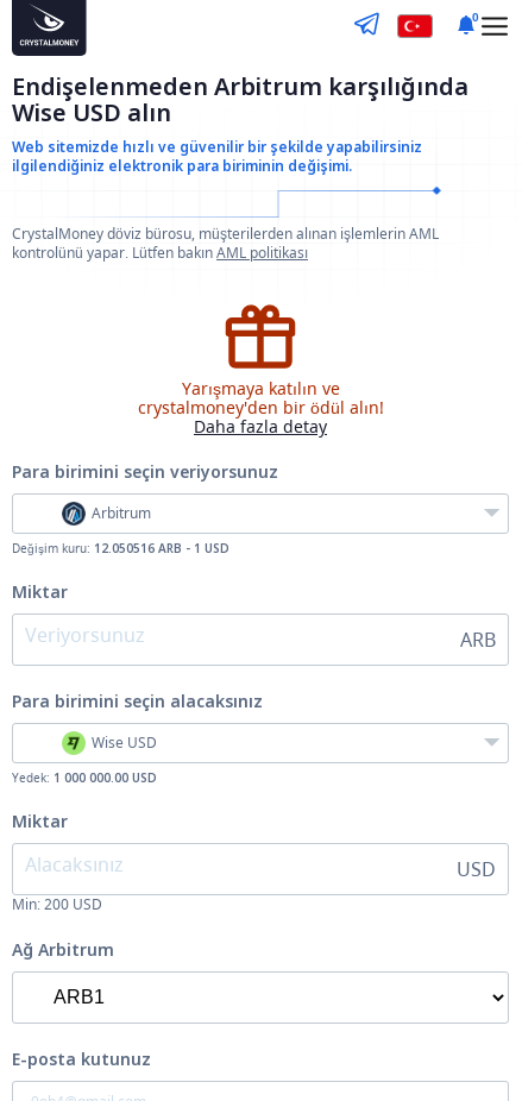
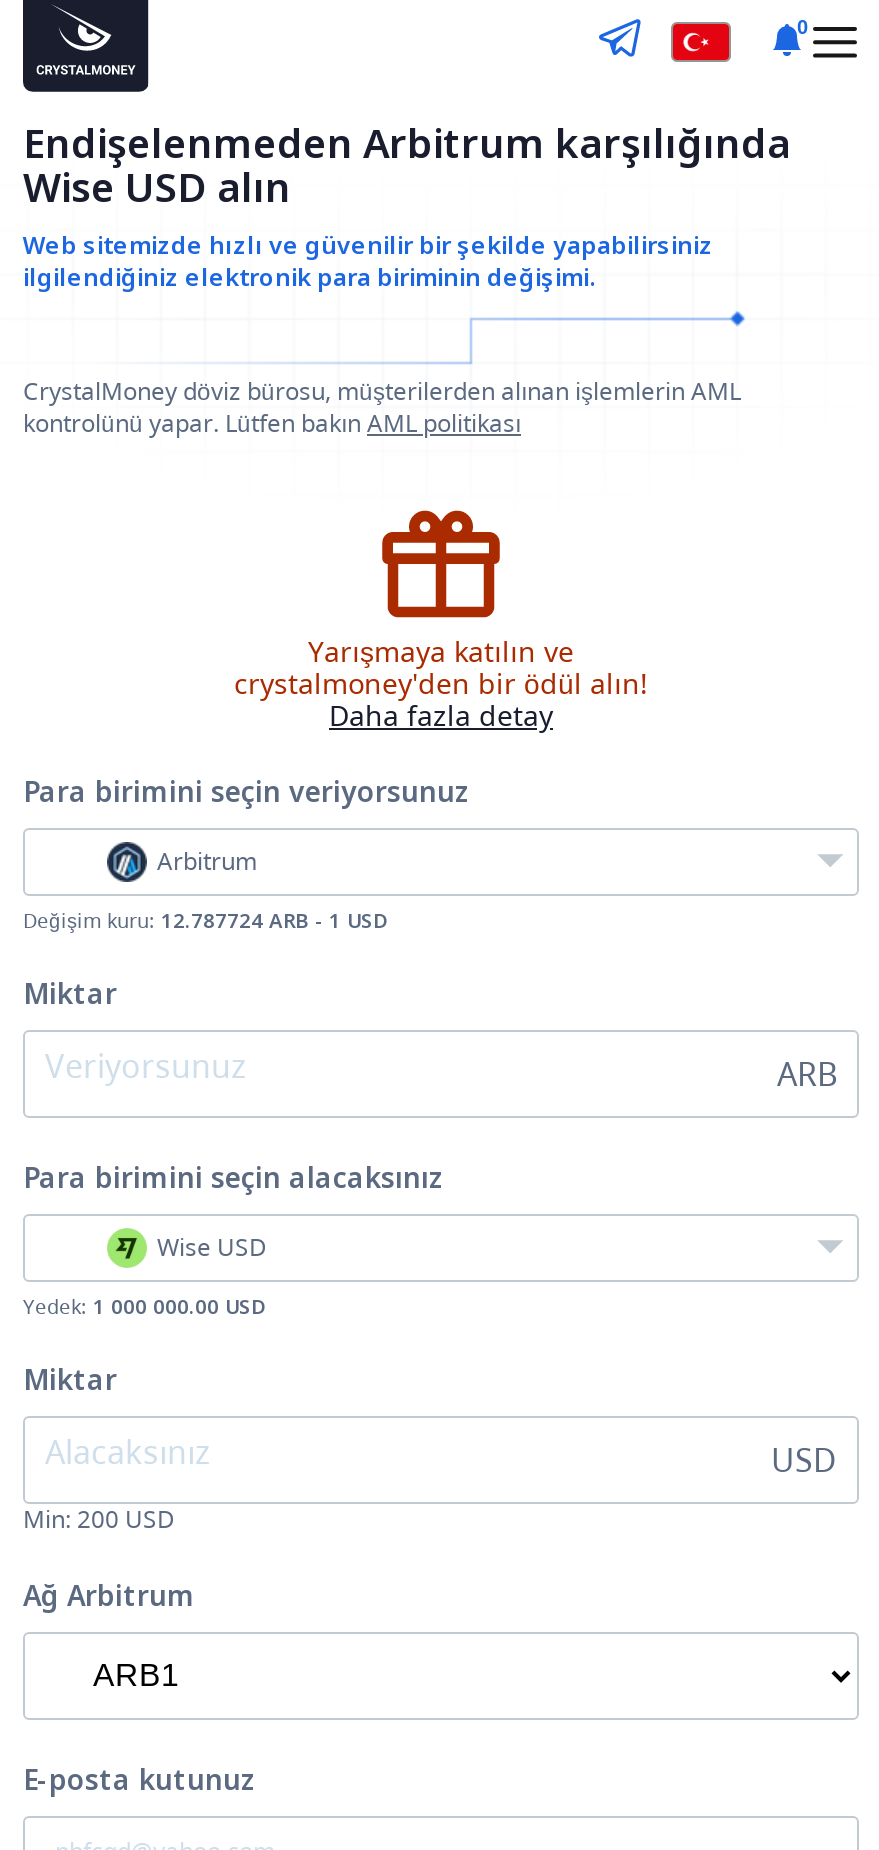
- Değişim kuru: 12.050516 ARB - 1 USD
+ Değişim kuru: 12.787724 ARB - 1 USD
